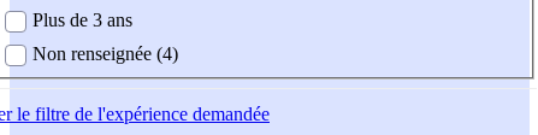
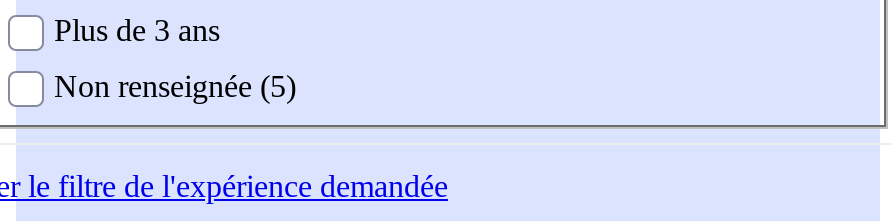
- Non renseignée (4)
+ Non renseignée (5)
